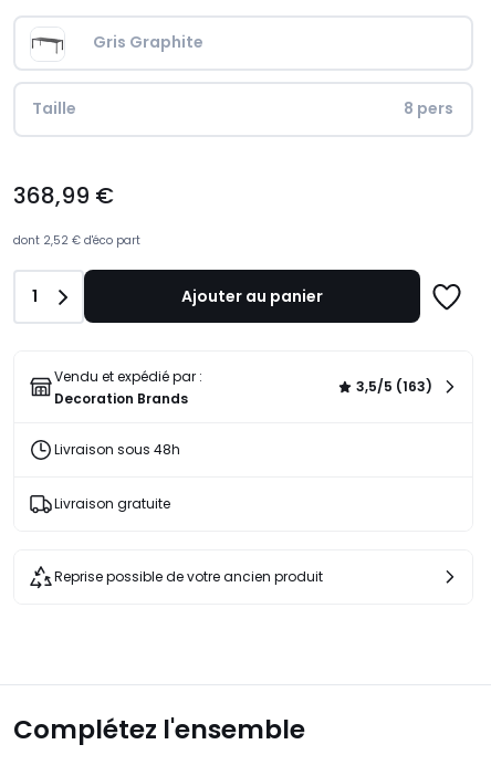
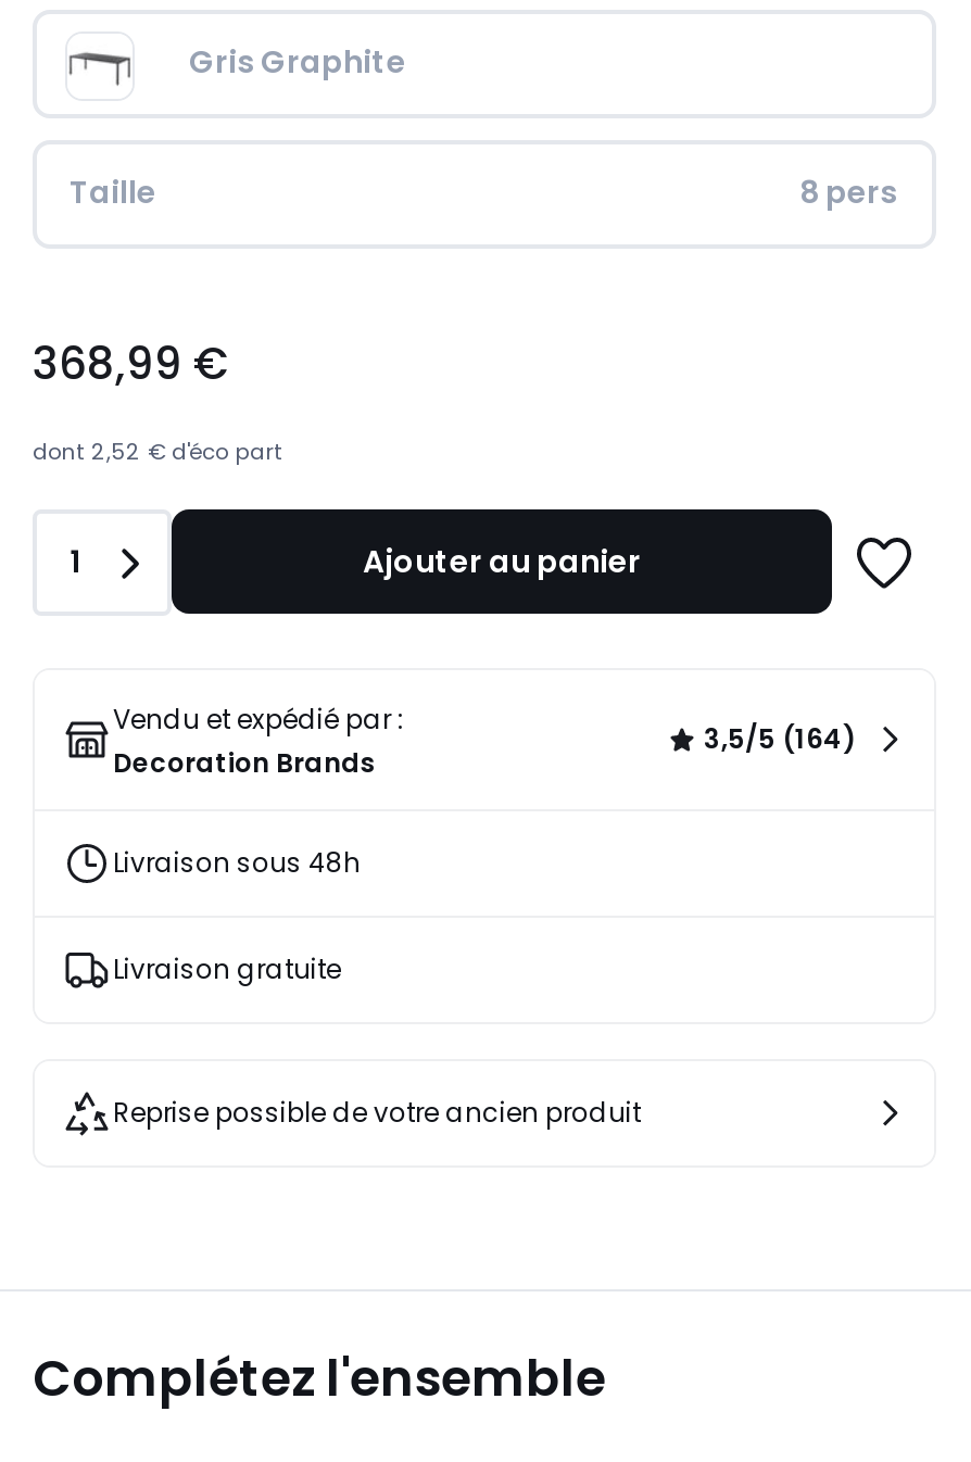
- 3,5/5 (163)
+ 3,5/5 (164)
